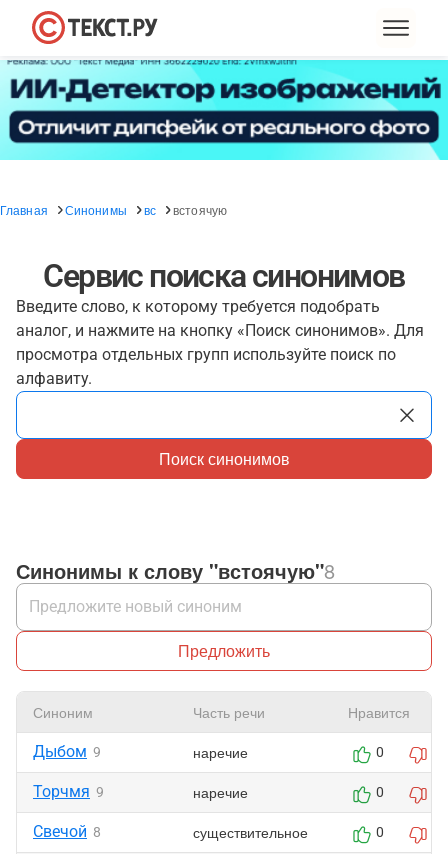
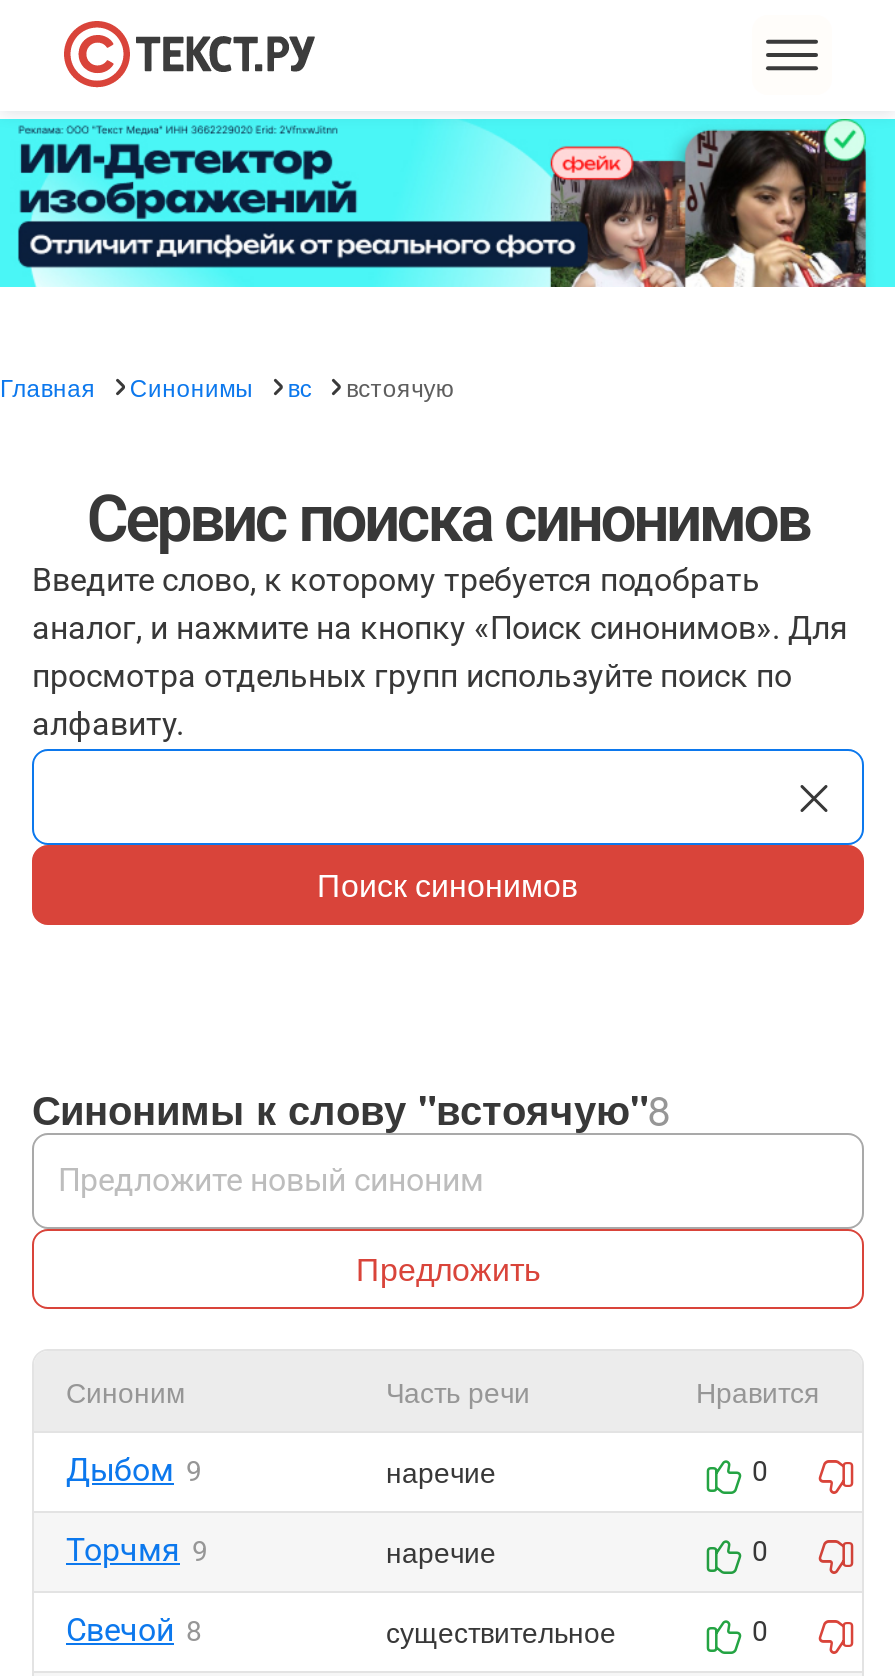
- [image]
+ [image]
